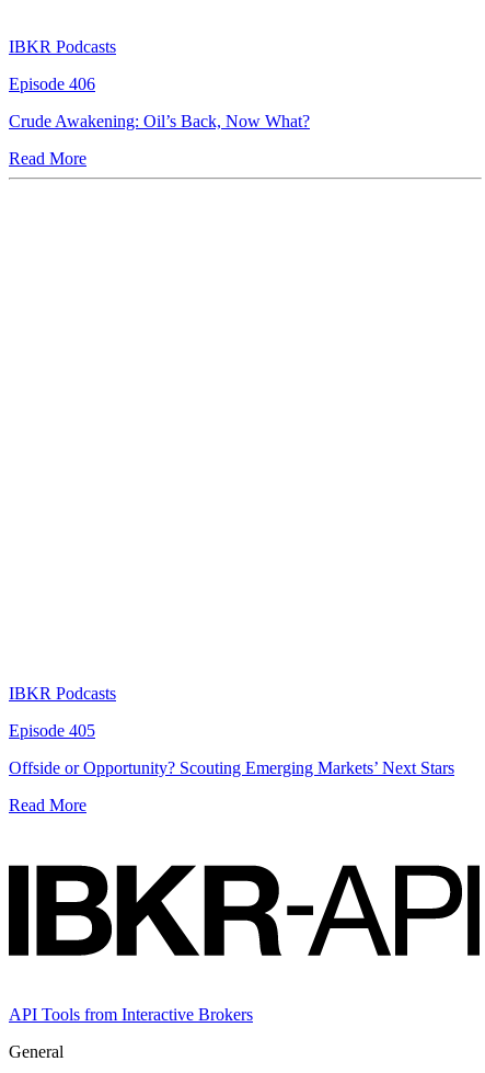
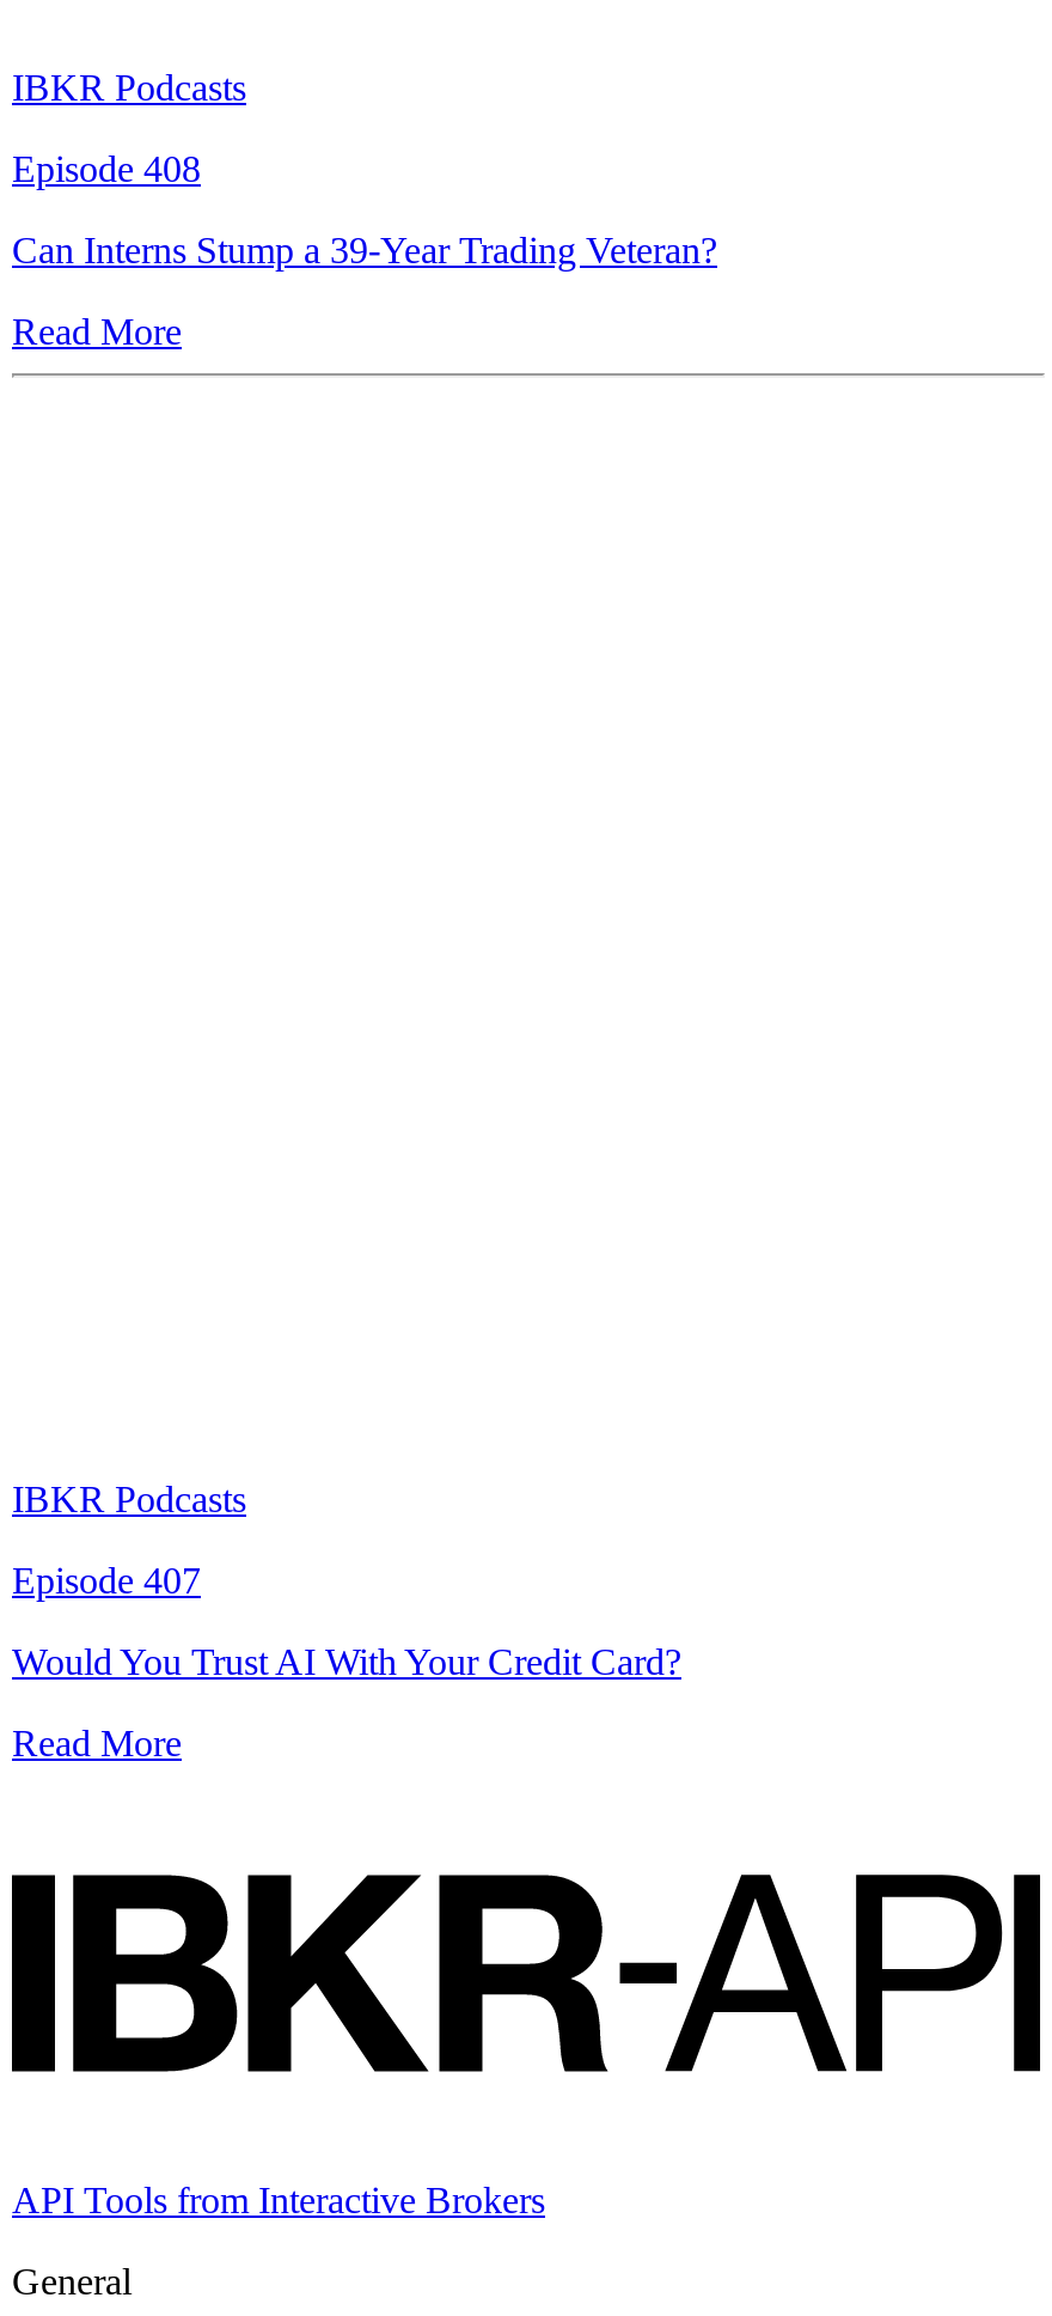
- Episode 406
+ Episode 408

- Crude Awakening: Oil’s Back, Now What?
+ Can Interns Stump a 39-Year Trading Veteran?

- Episode 405
+ Episode 407

- Offside or Opportunity? Scouting Emerging Markets’ Next Stars
+ Would You Trust AI With Your Credit Card?
